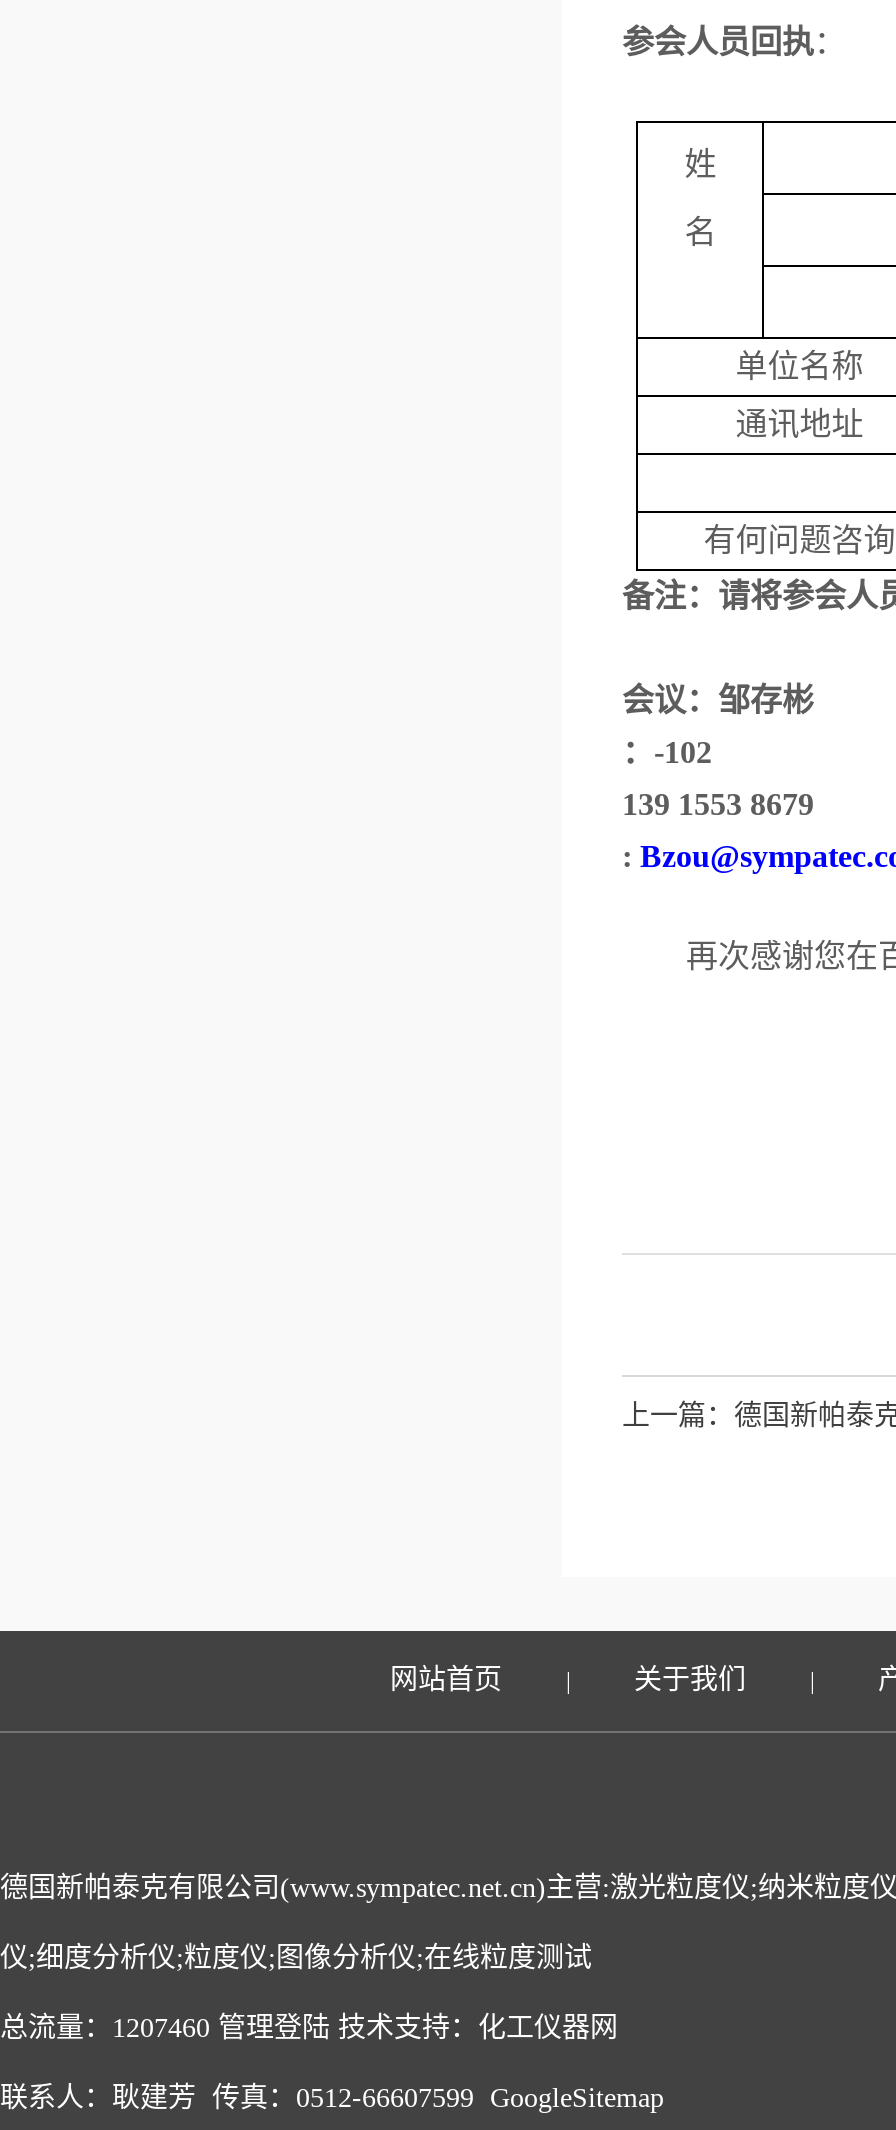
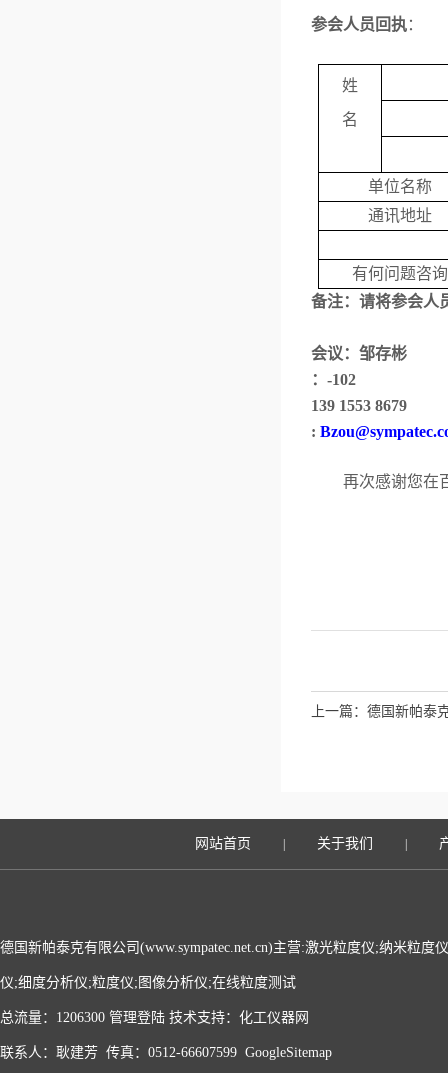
- 总流量：1207460管理登陆技术支持：化工仪器网
+ 总流量：1206300管理登陆技术支持：化工仪器网
